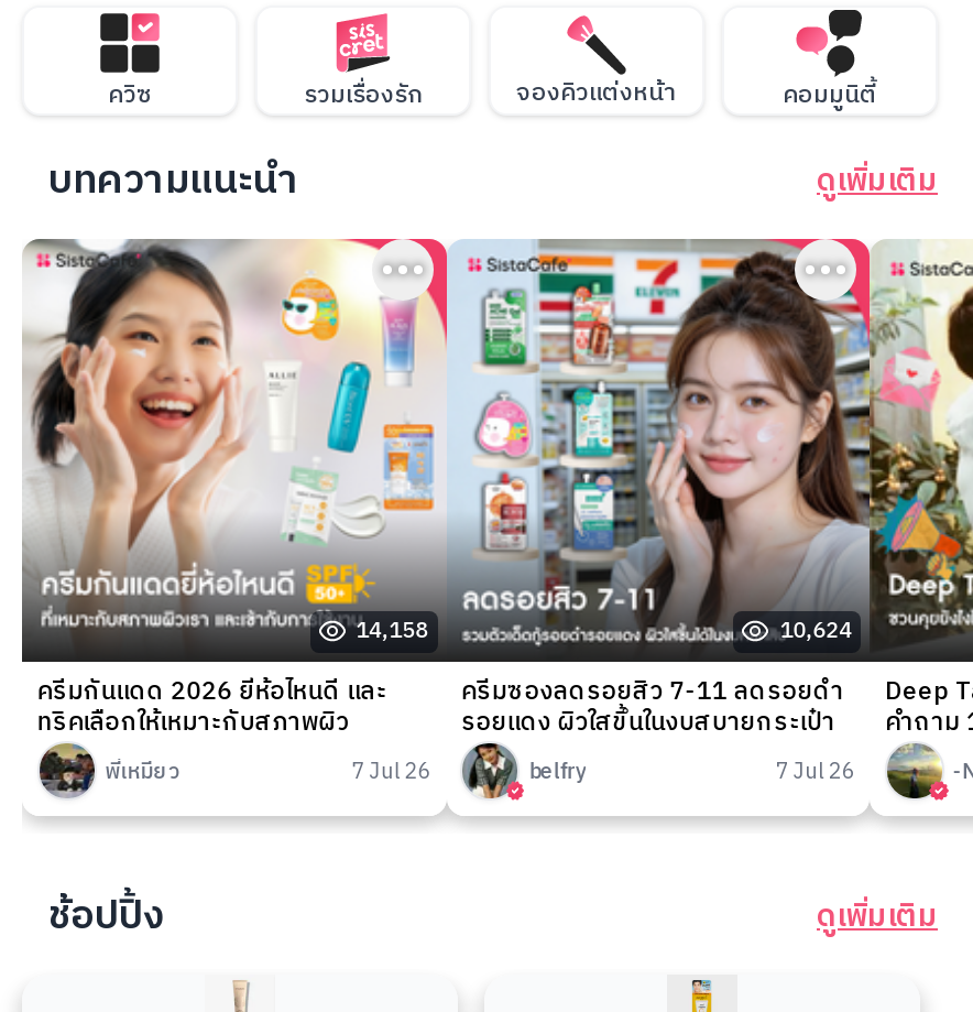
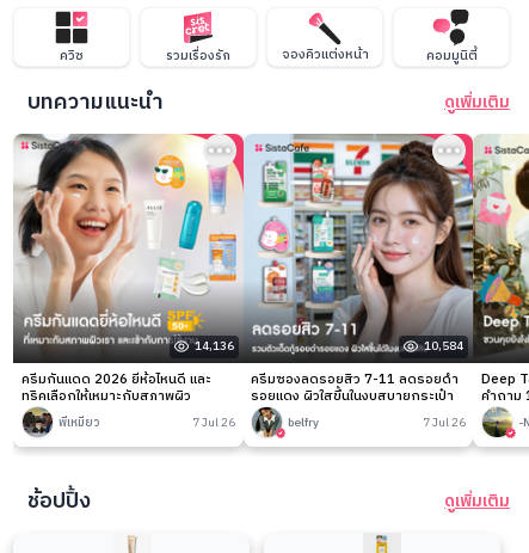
- 14,158
+ 14,136

- 10,624
+ 10,584
